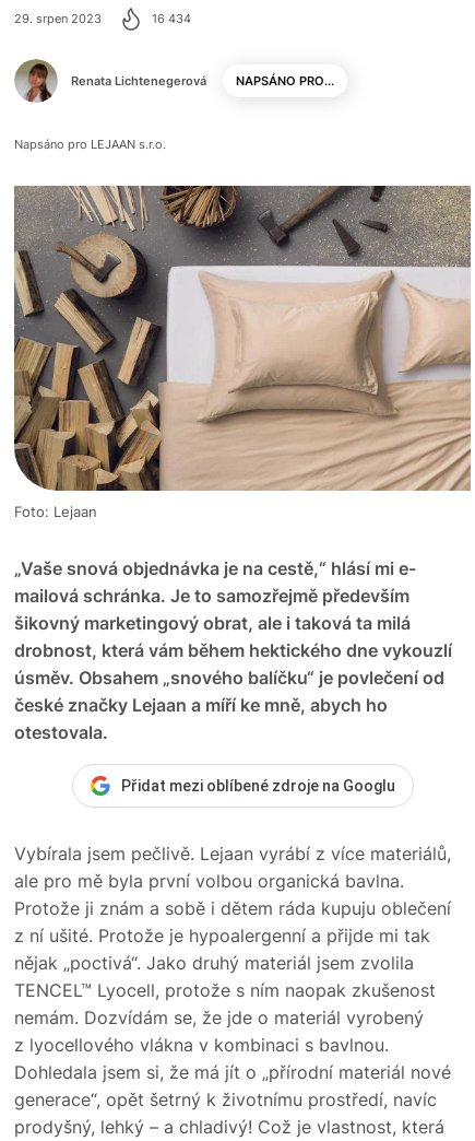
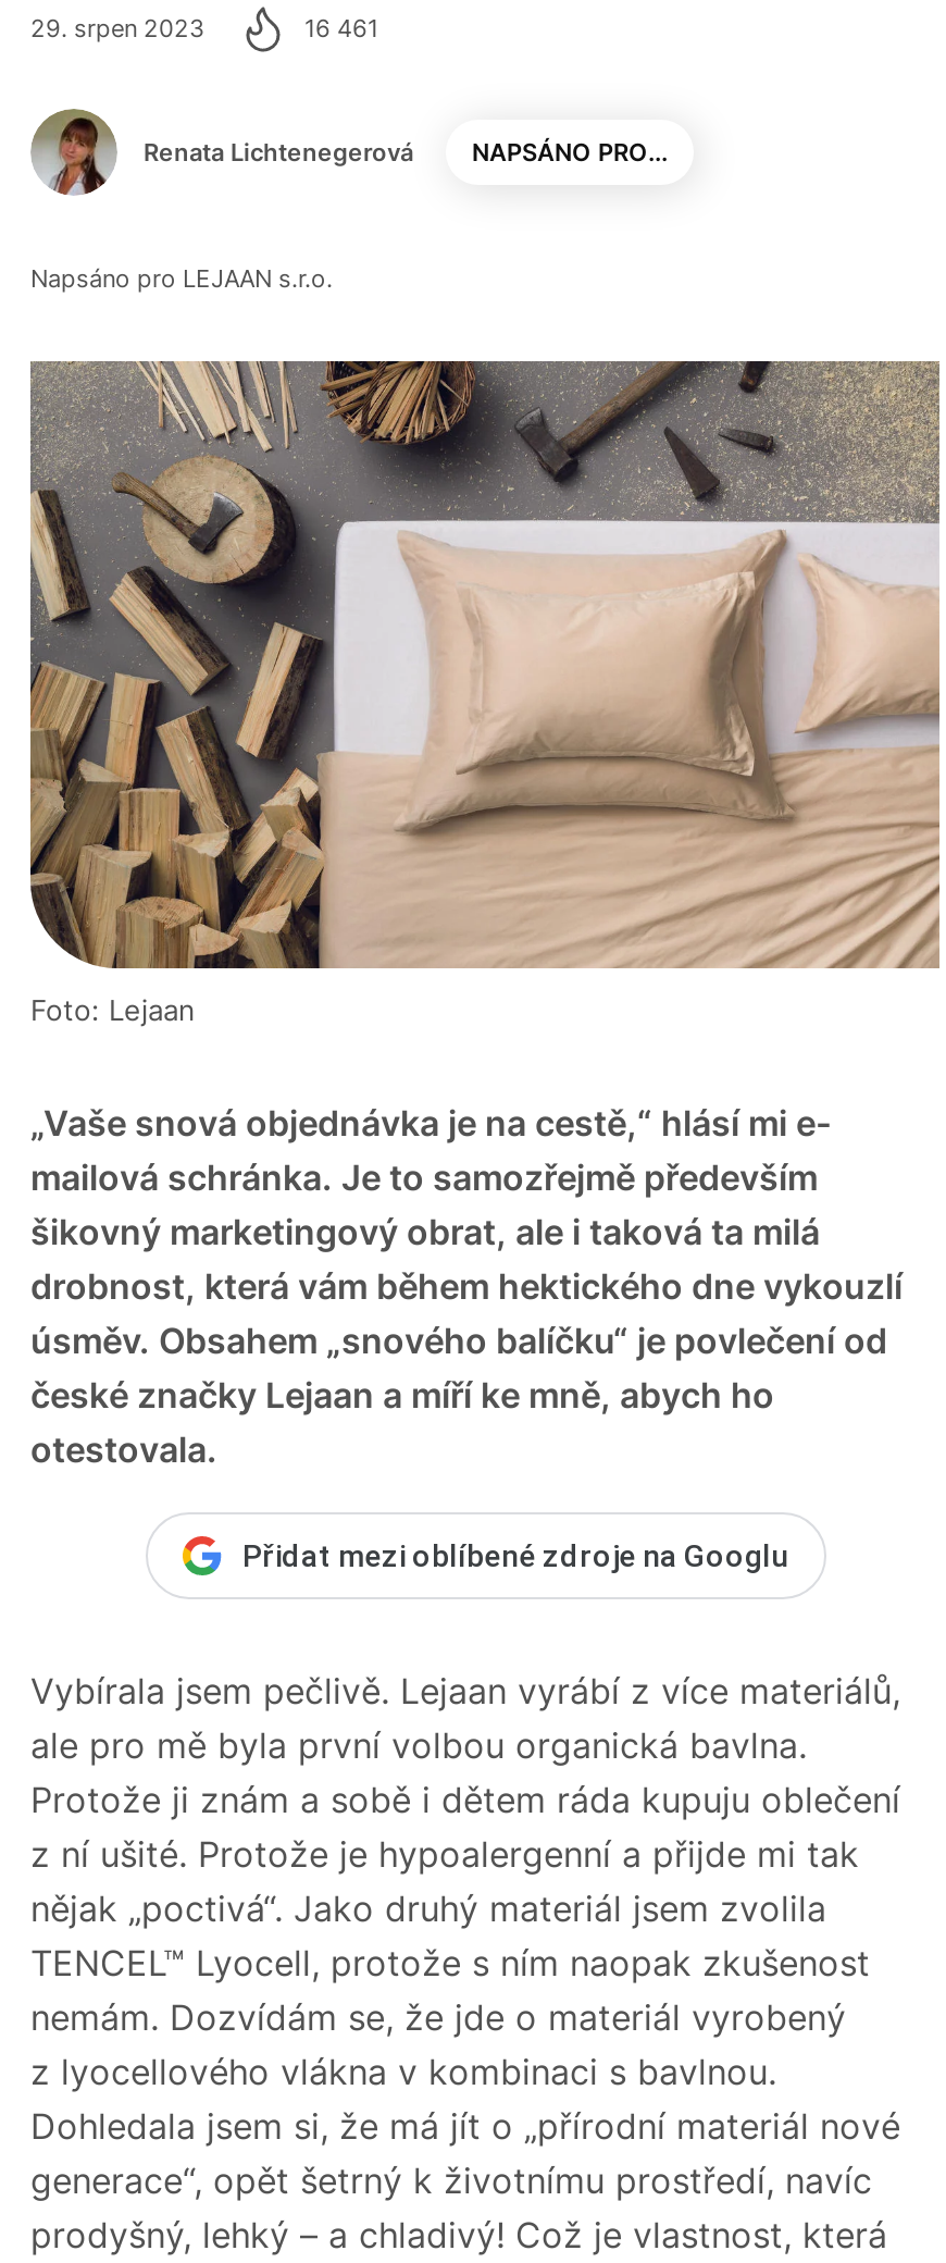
- 16 434
+ 16 461
